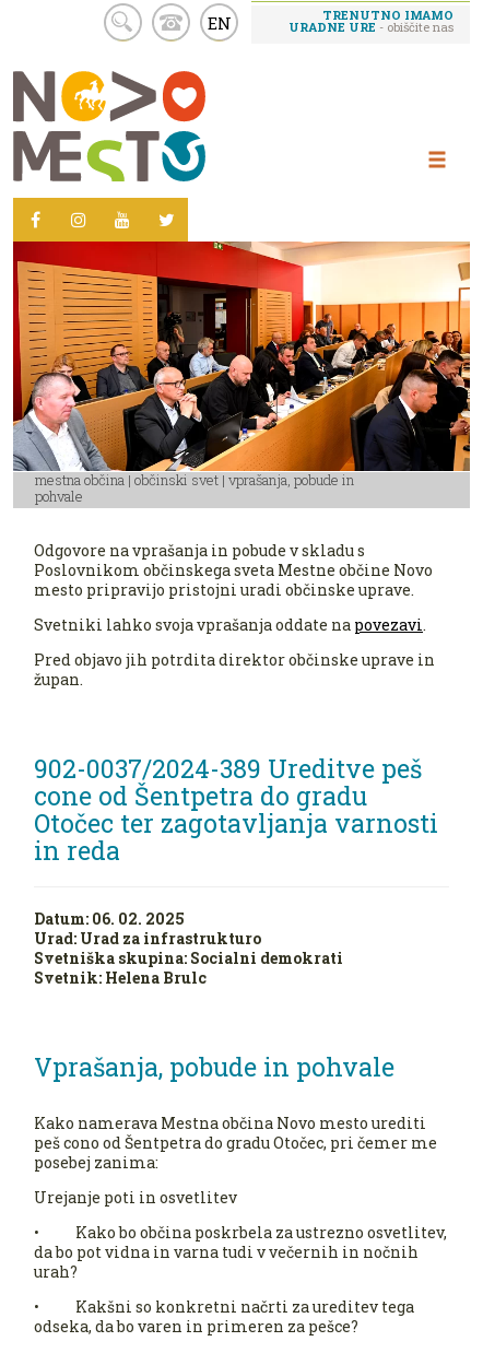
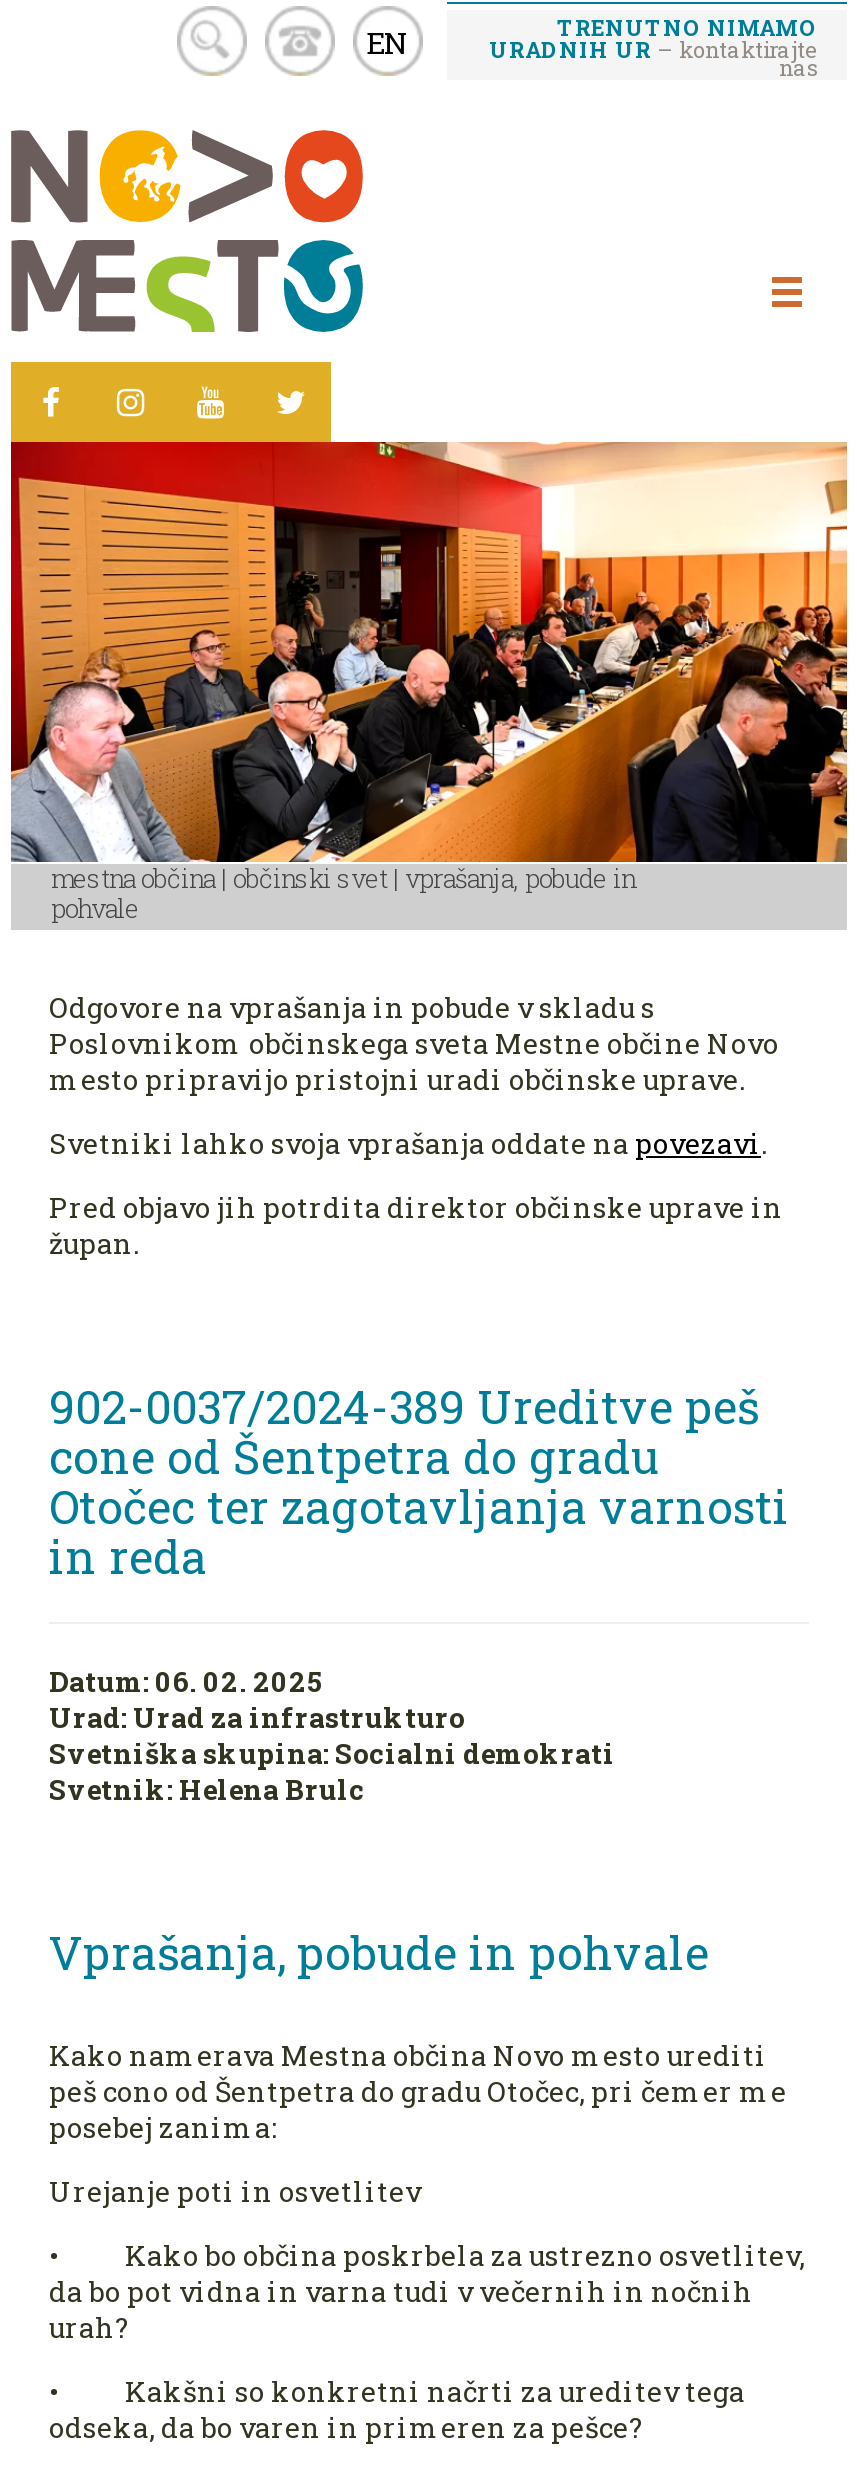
- TRENUTNO IMAMO
- URADNE URE - obiščite nas
+ TRENUTNO NIMAMO
+ URADNIH UR– kontaktirajte
+ nas
